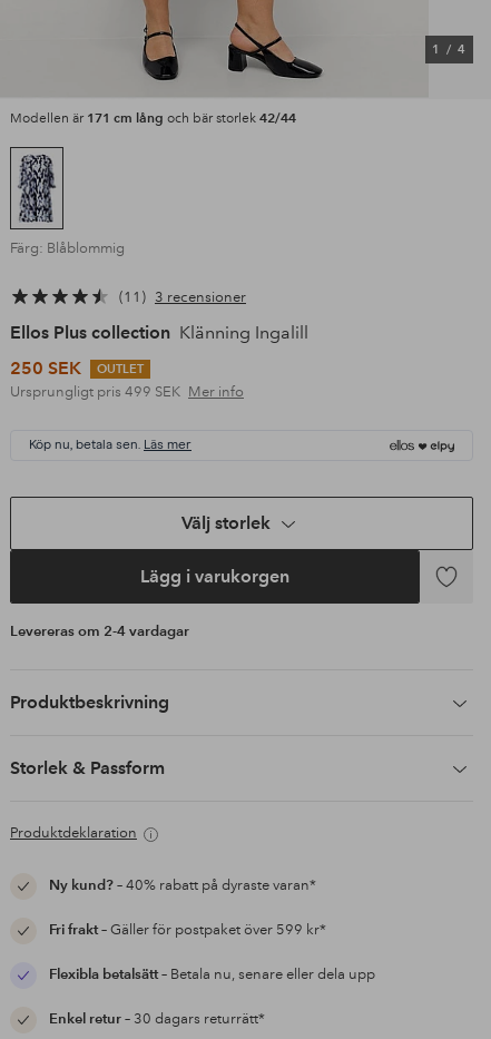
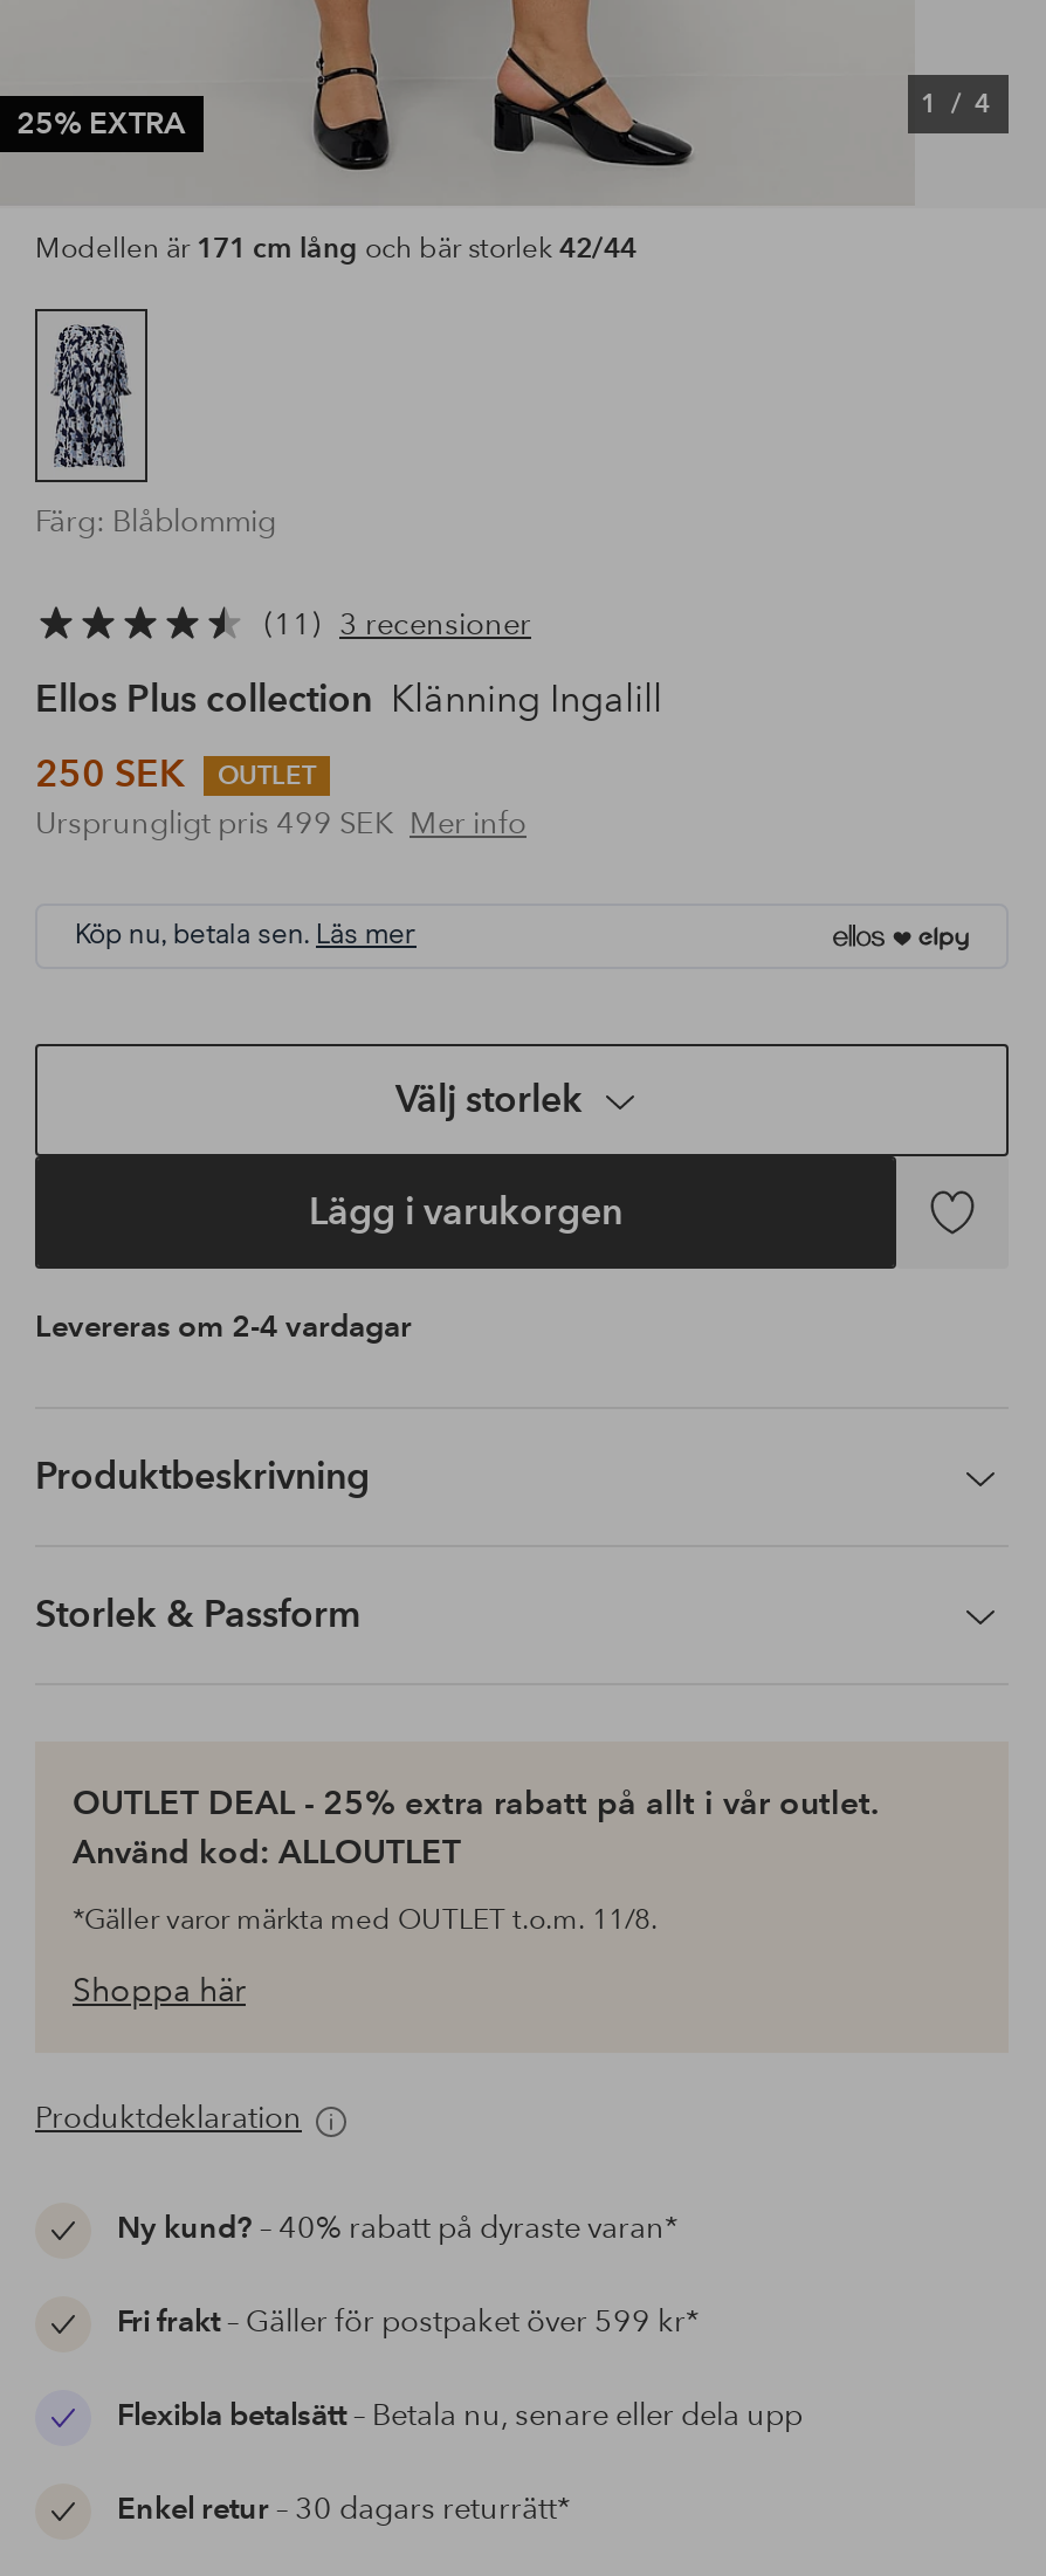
+ 25% EXTRA

+ OUTLET DEAL - 25% extra rabatt på allt i vår outlet.
+ Använd kod: ALLOUTLET
+ *Gäller varor märkta med OUTLET t.o.m. 11/8.
+ Shoppa här
